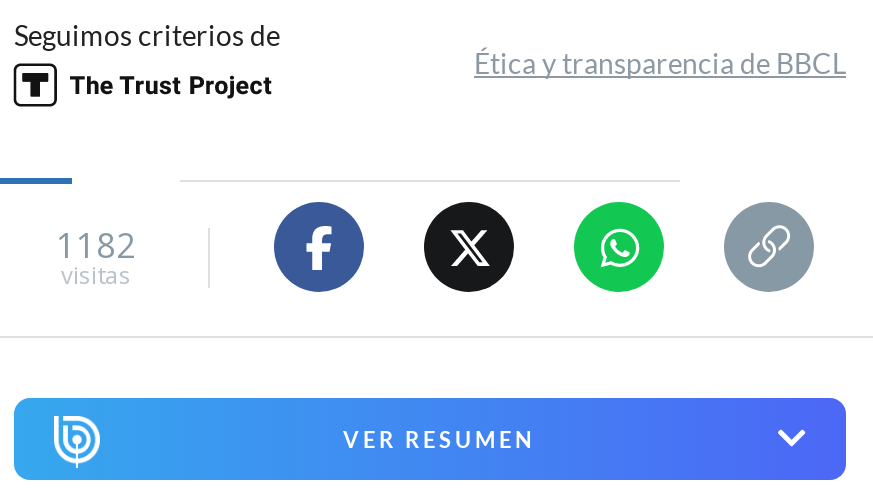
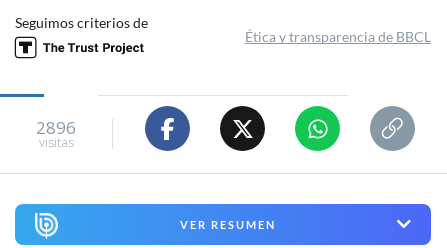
- 1182
+ 2896
